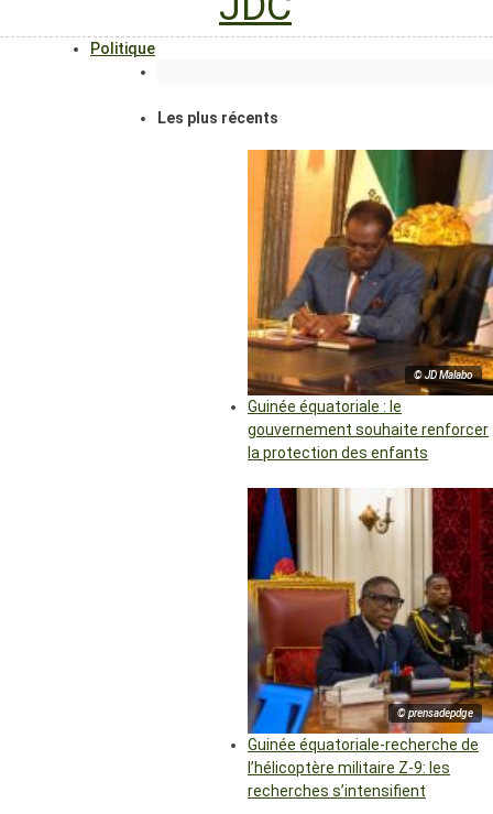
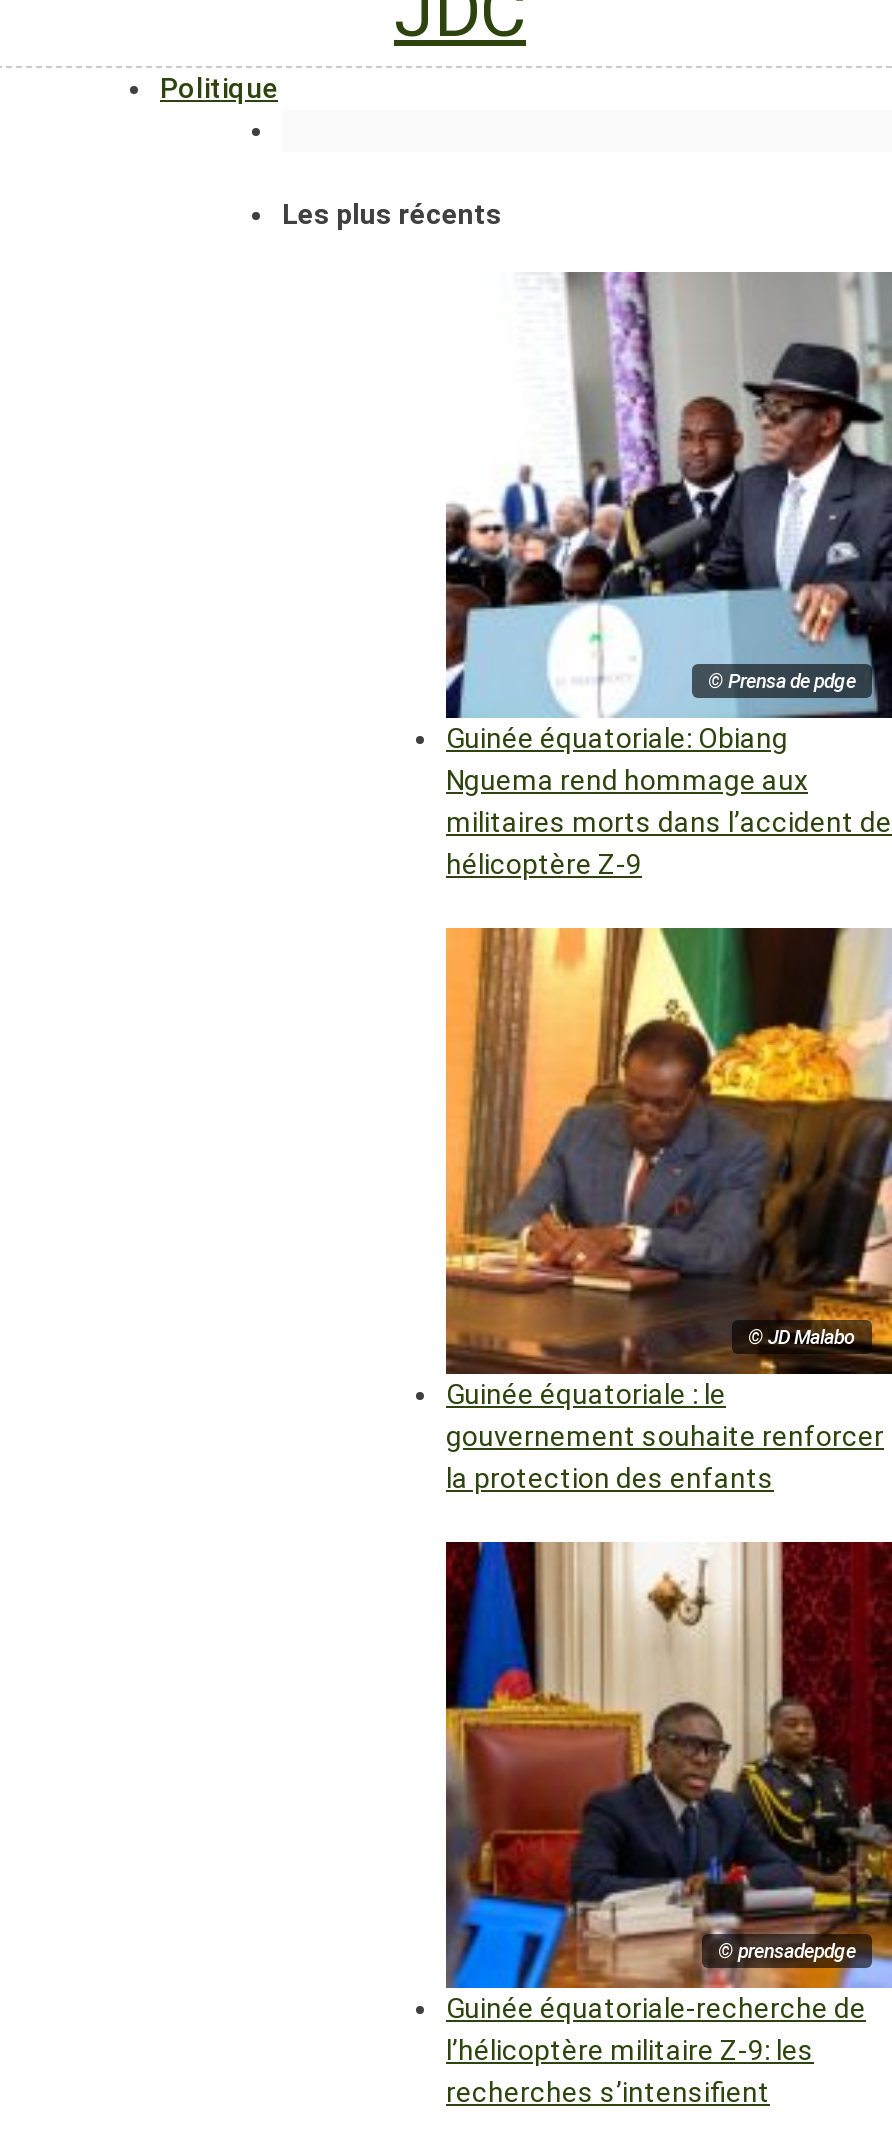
+ [image]
+ © Prensa de pdge
+ Guinée équatoriale: Obiang
+ Nguema rend hommage aux
+ militaires morts dans l’accident de
+ hélicoptère Z-9
